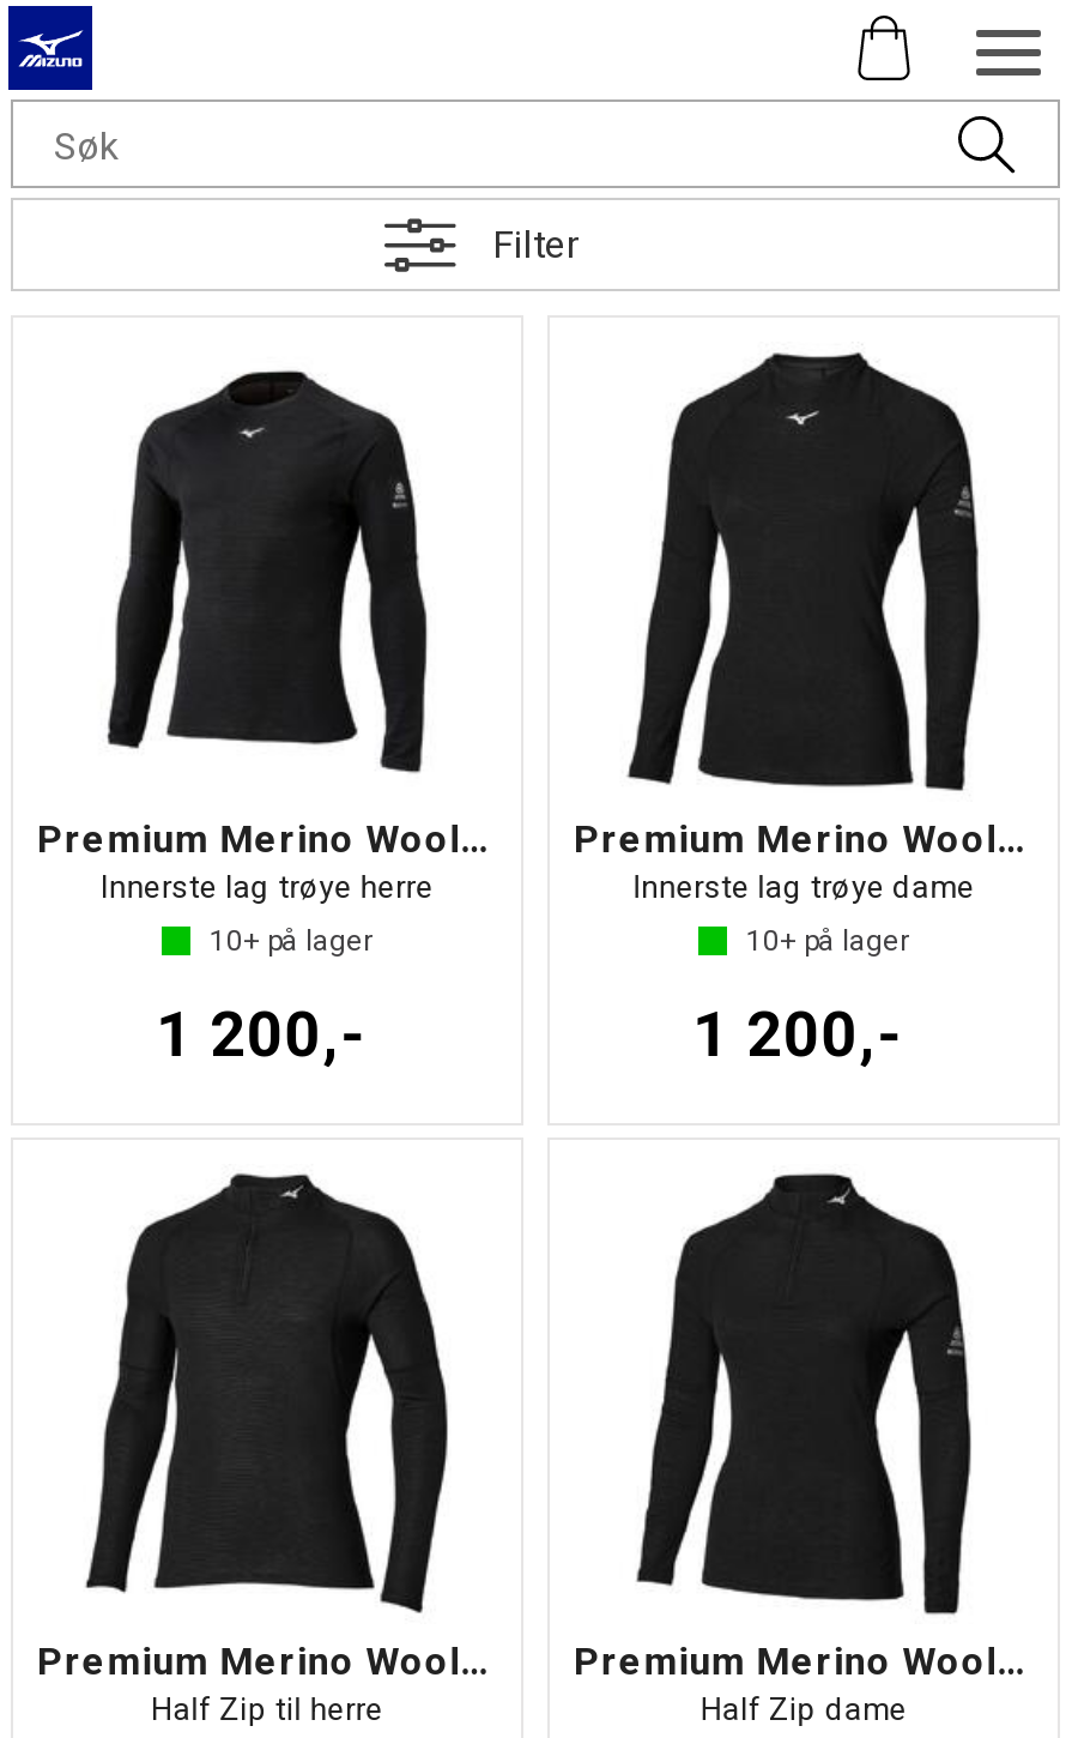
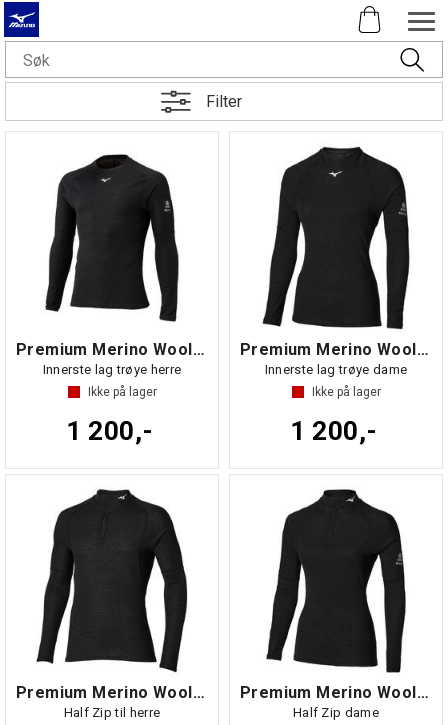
- 10+ på lager
+ Ikke på lager

- 10+ på lager
+ Ikke på lager
